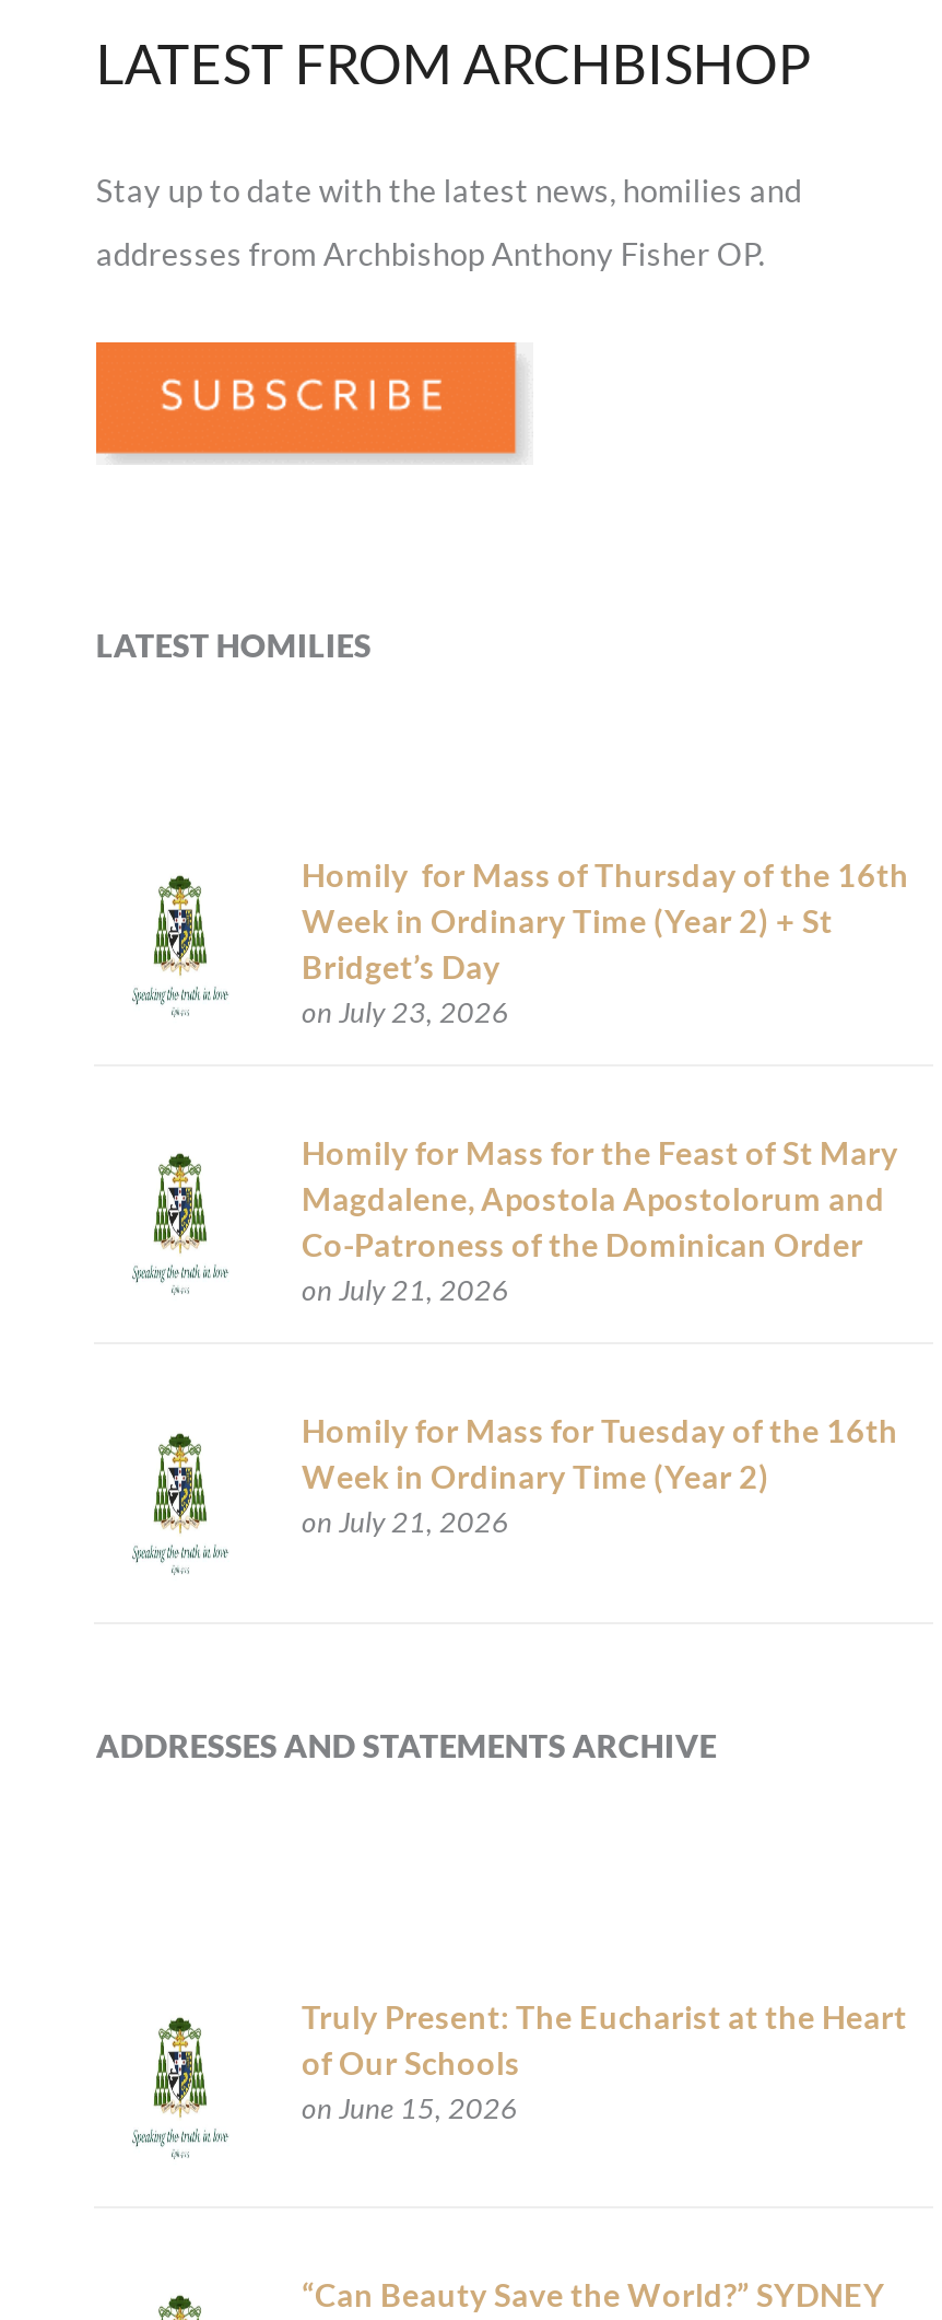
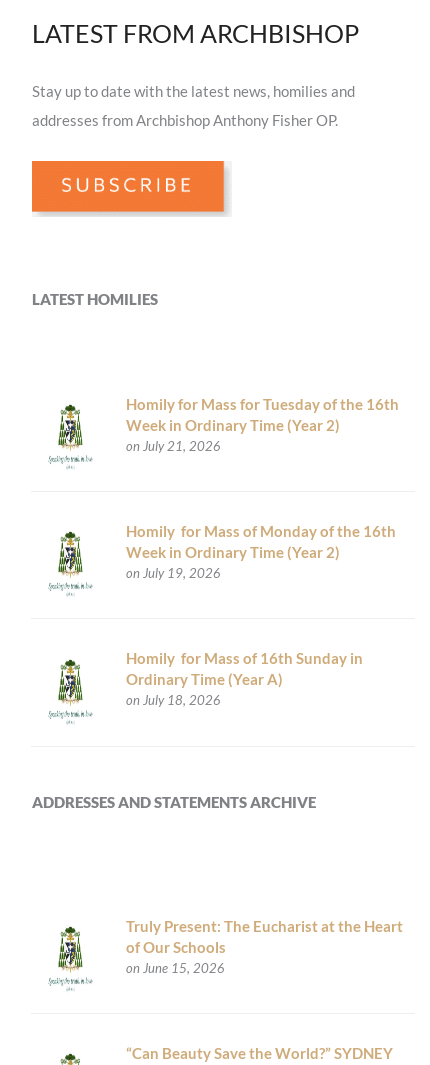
- Homily for Mass of Thursday of the 16th
- Week in Ordinary Time (Year 2) + St
- Bridget’s Day
- on July 23, 2026

- Homily for Mass for the Feast of St Mary
- Magdalene, Apostola Apostolorum and
- Co-Patroness of the Dominican Order
- on July 21, 2026

moved up: Homily for Mass for Tuesday of the 16th | Week in Ordinary Time (Year 2) | on July 21, 2026

+ Homily for Mass of Monday of the 16th
+ Week in Ordinary Time (Year 2)
+ on July 19, 2026

+ Homily for Mass of 16th Sunday in
+ Ordinary Time (Year A)
+ on July 18, 2026
